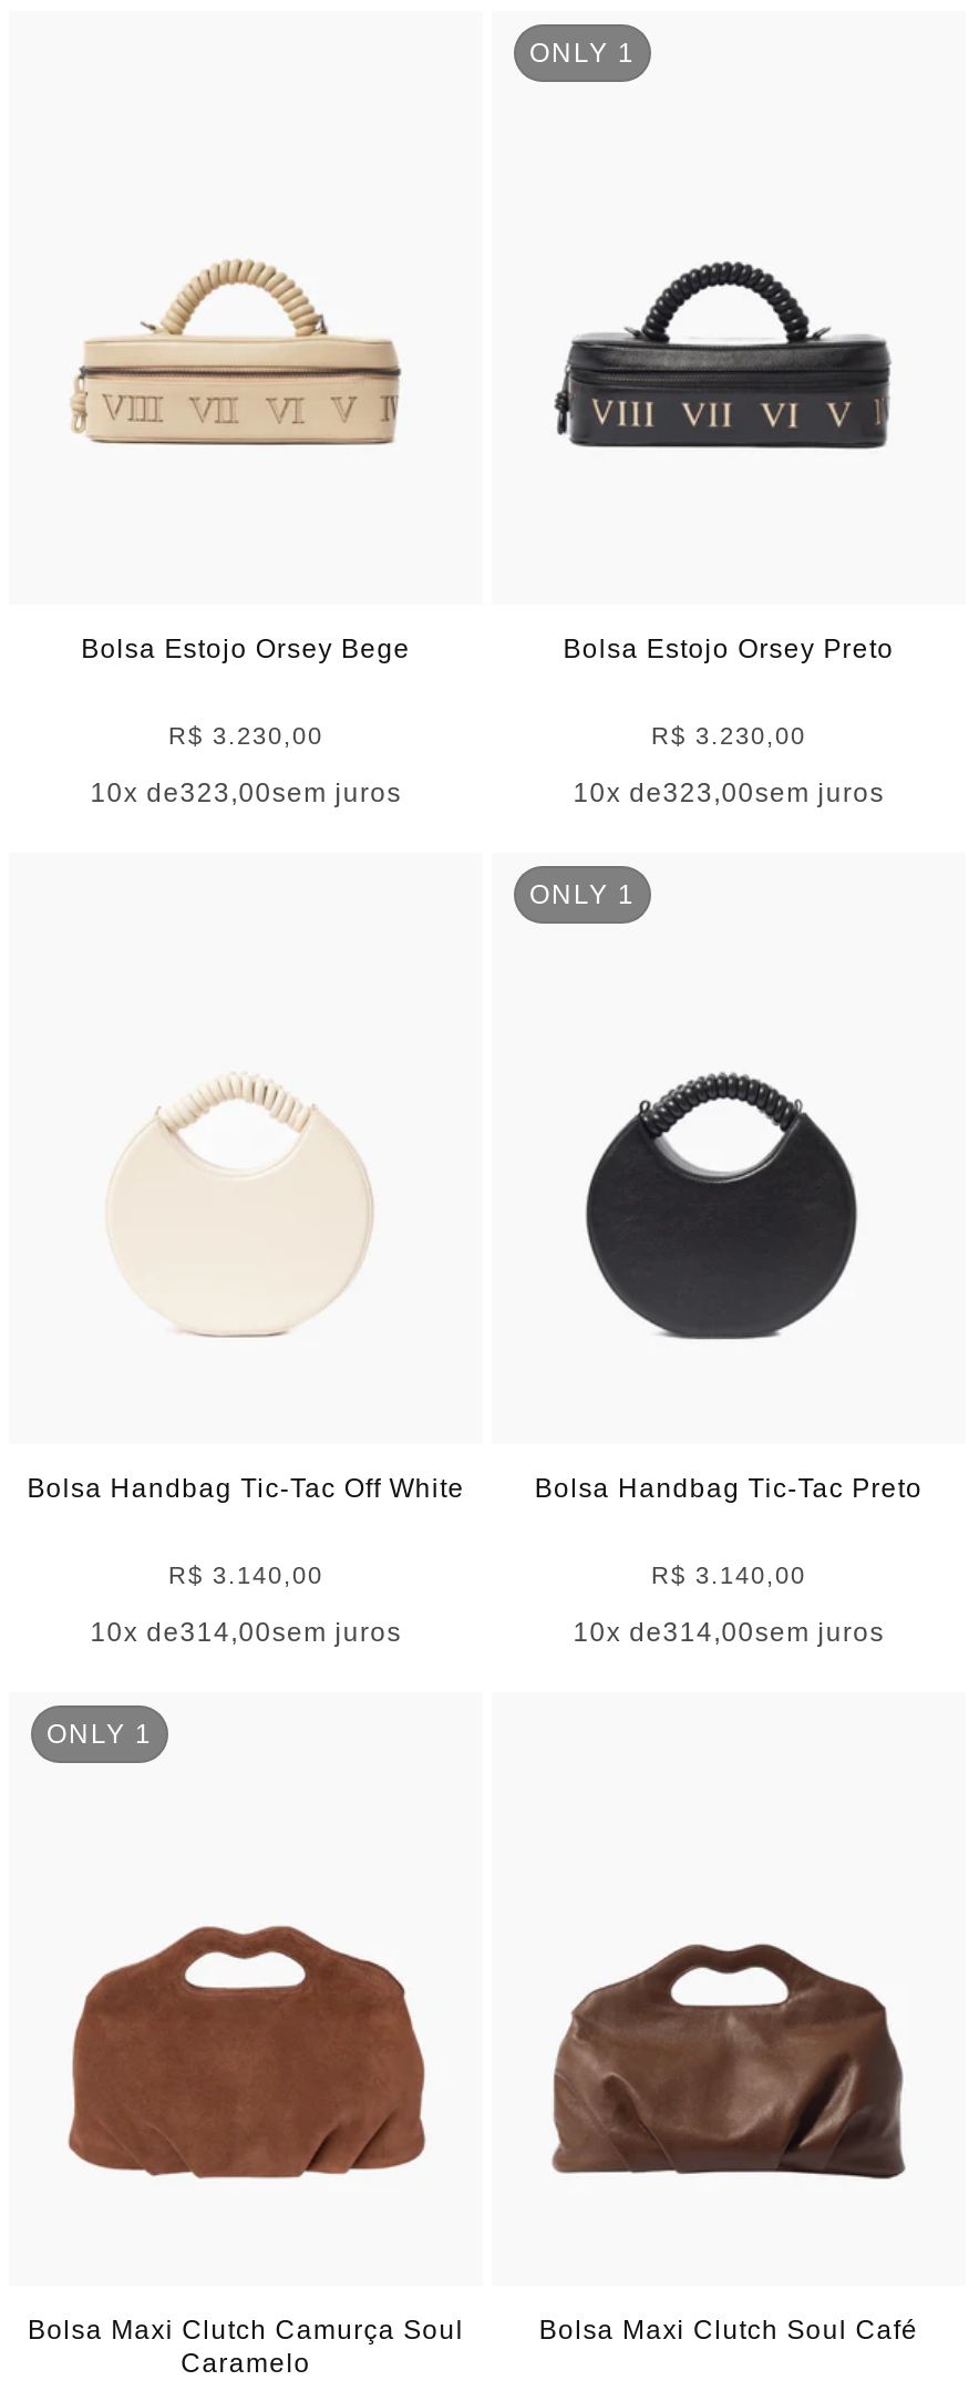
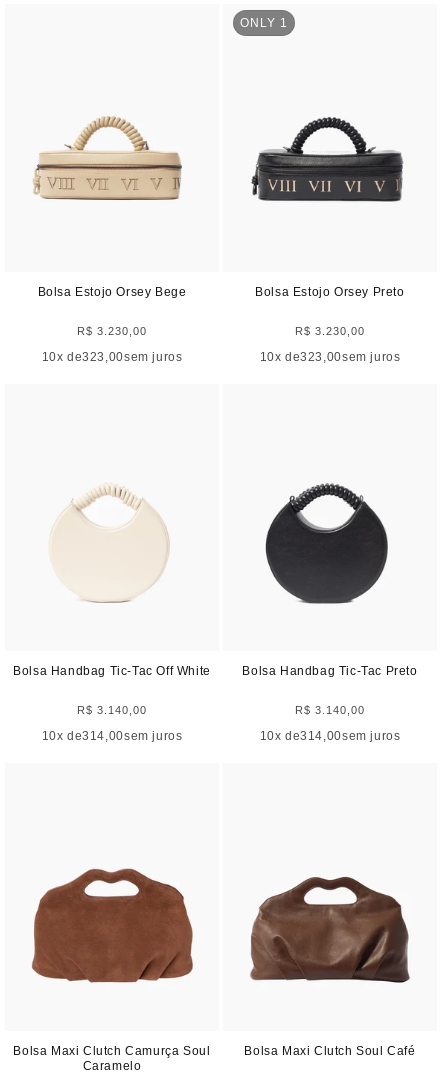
- ONLY 1

- ONLY 1
